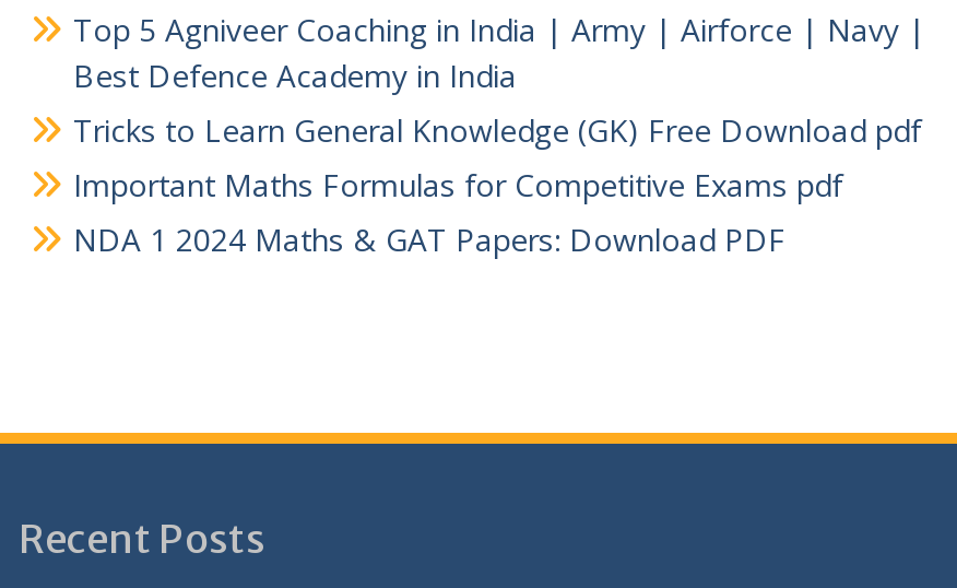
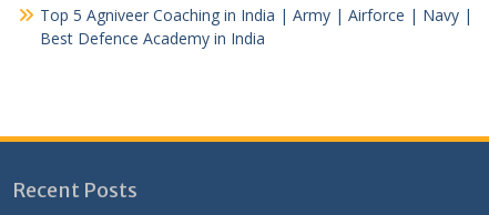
- Tricks to Learn General Knowledge (GK) Free Download pdf
- Important Maths Formulas for Competitive Exams pdf
- NDA 1 2024 Maths & GAT Papers: Download PDF
